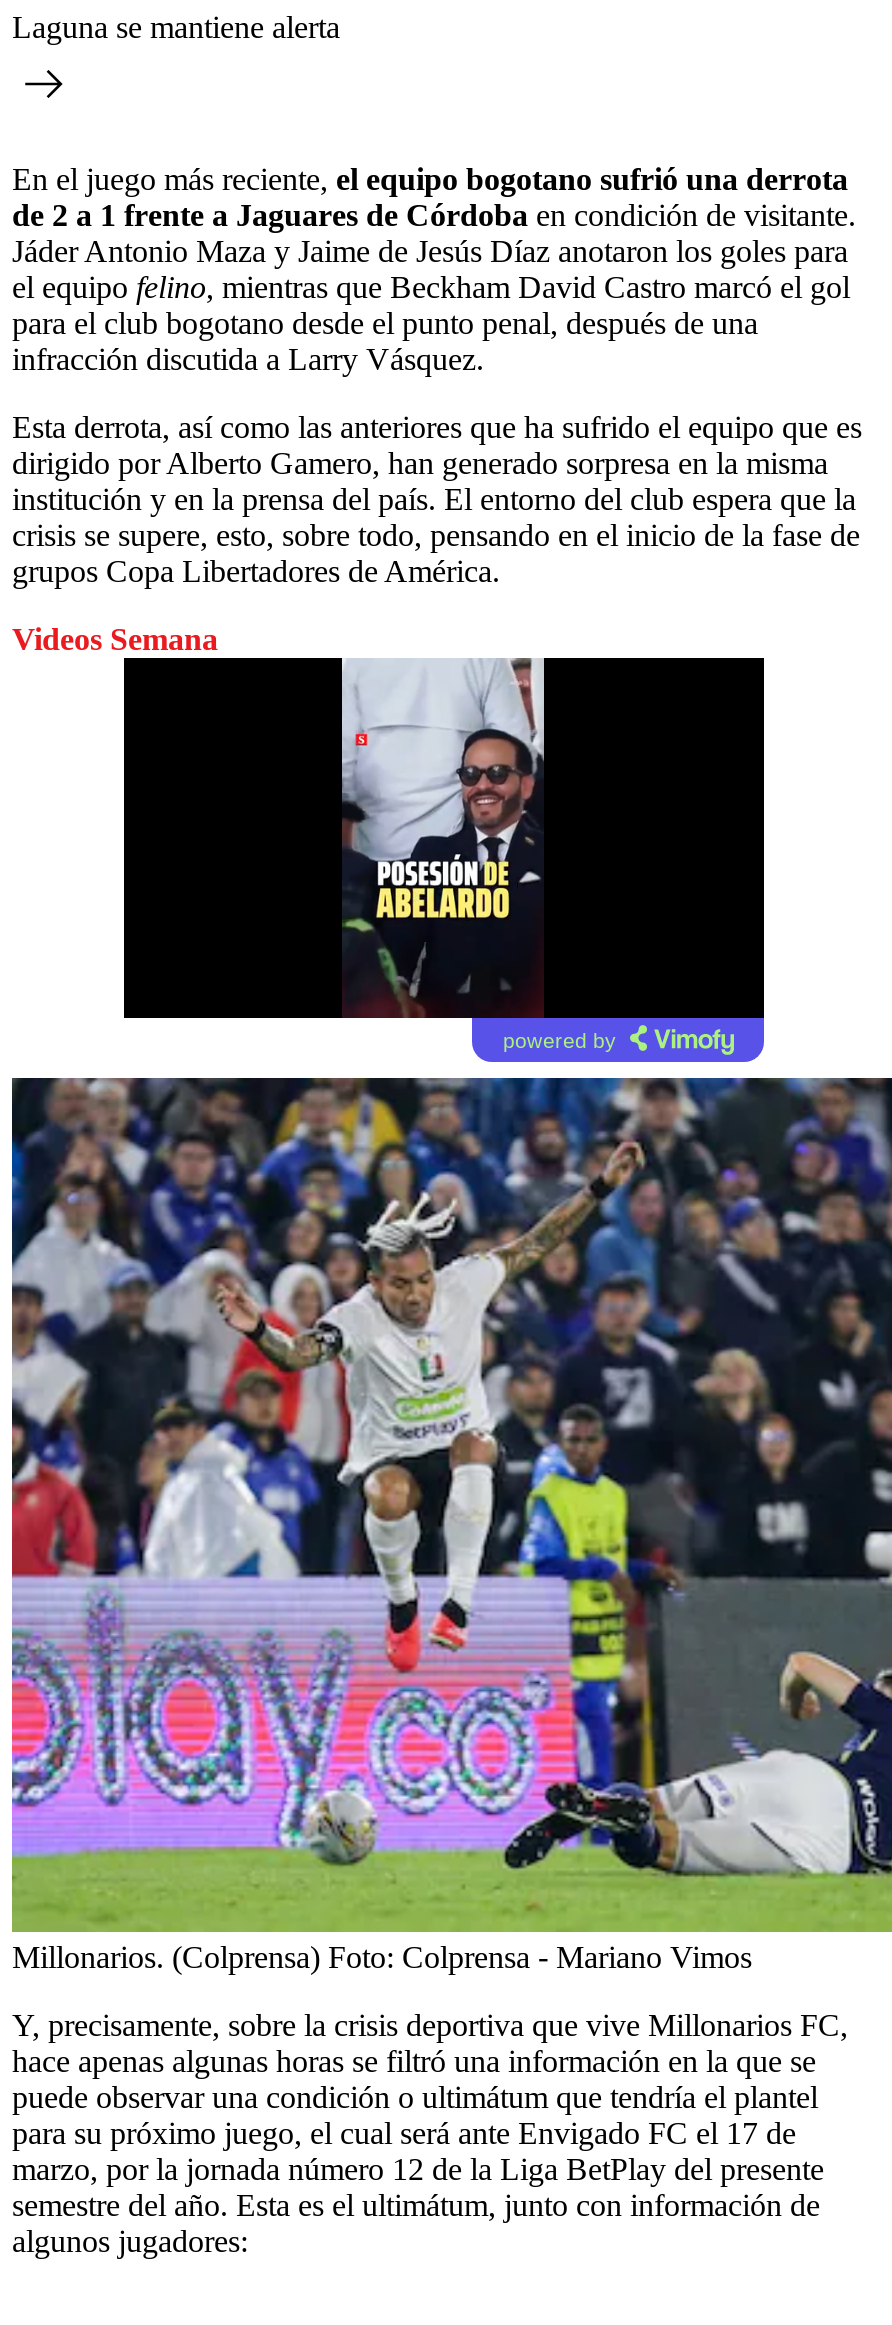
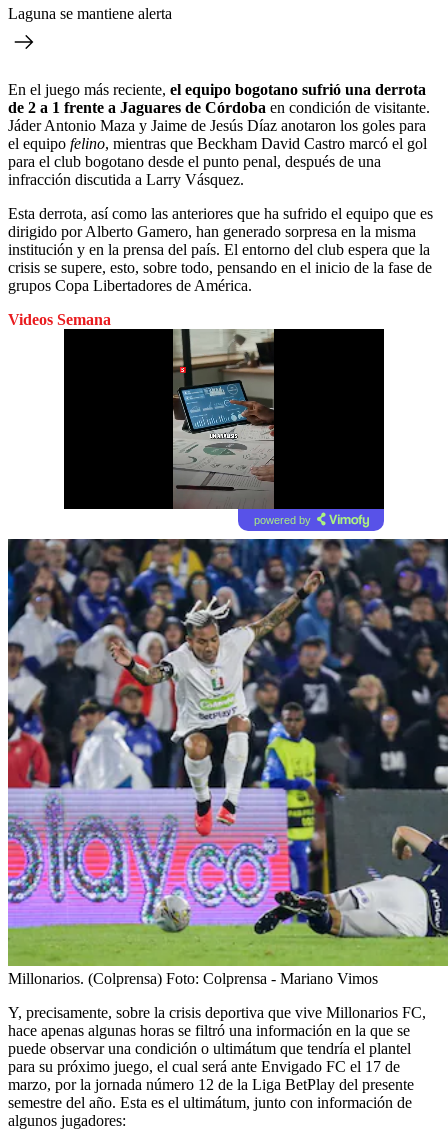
- [image]
+ [image]
